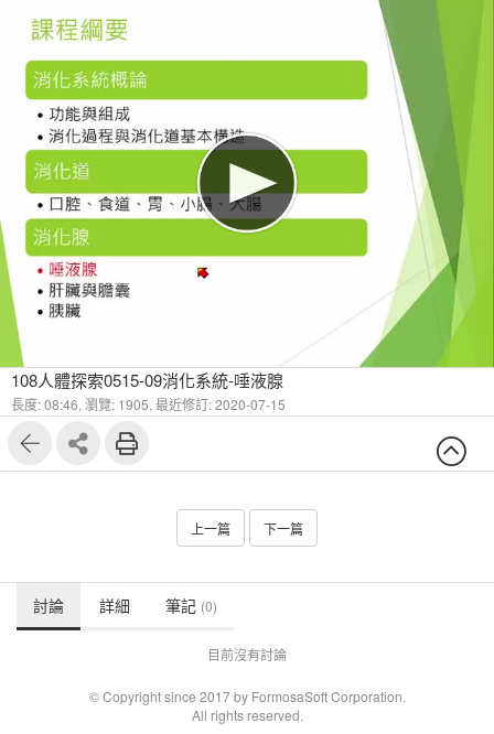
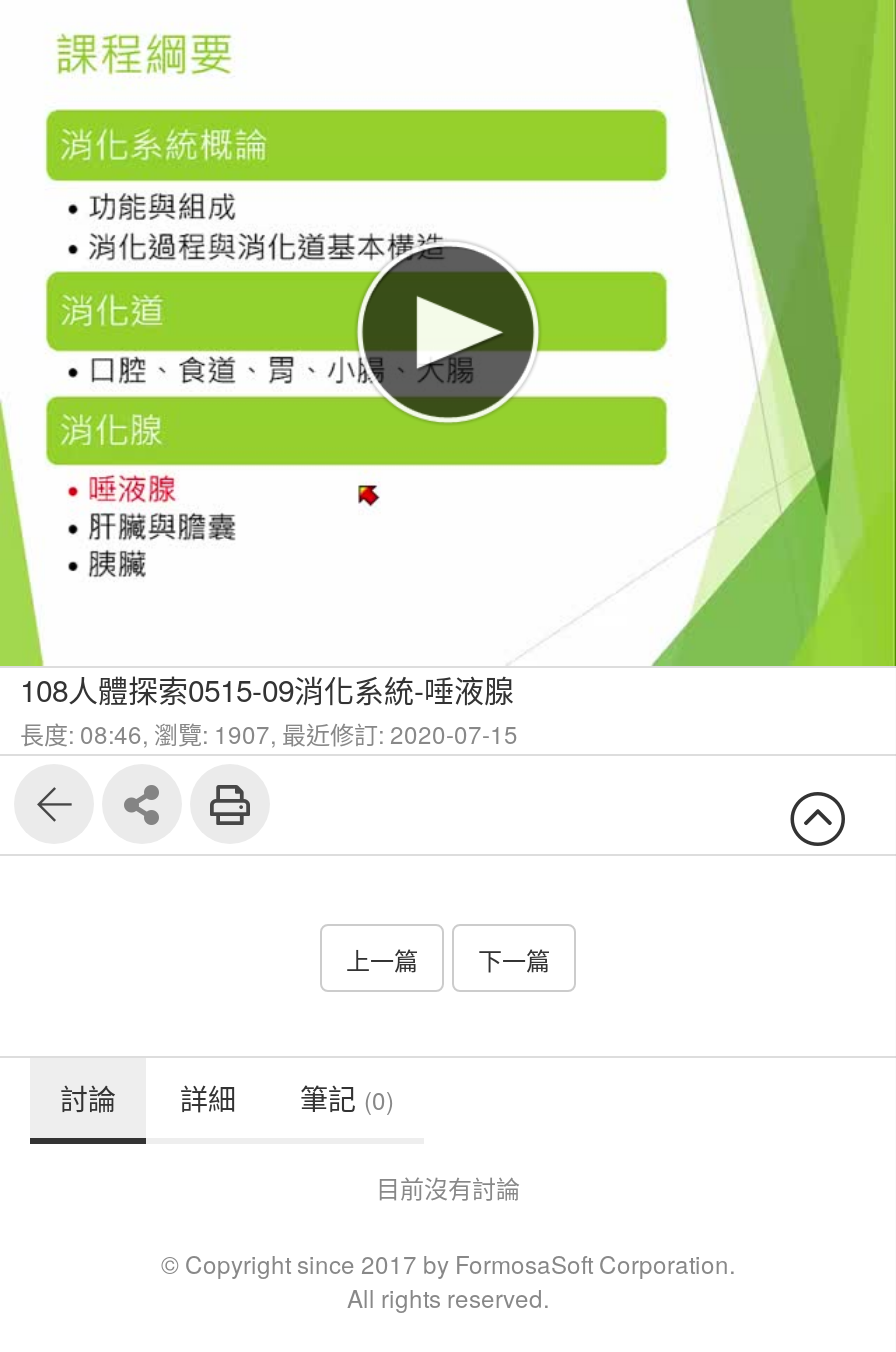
- 長度: 08:46,瀏覽: 1905,最近修訂: 2020-07-15
+ 長度: 08:46,瀏覽: 1907,最近修訂: 2020-07-15
